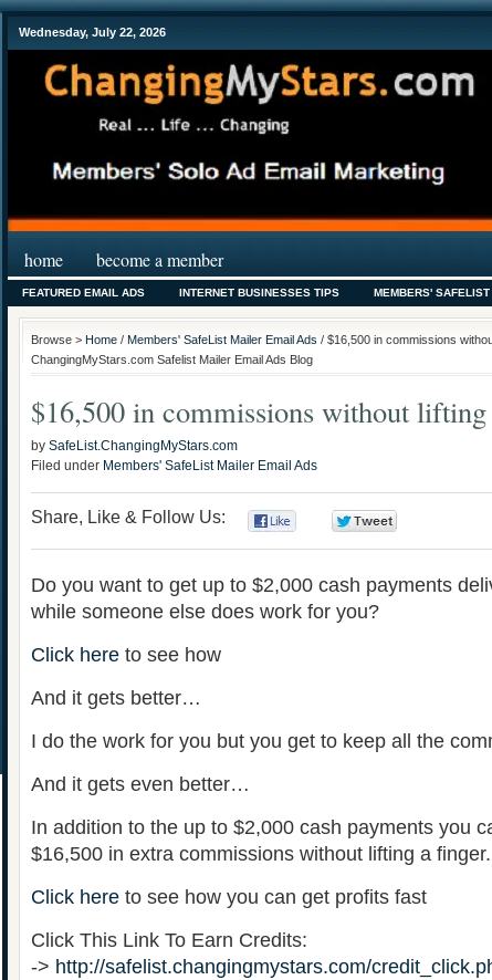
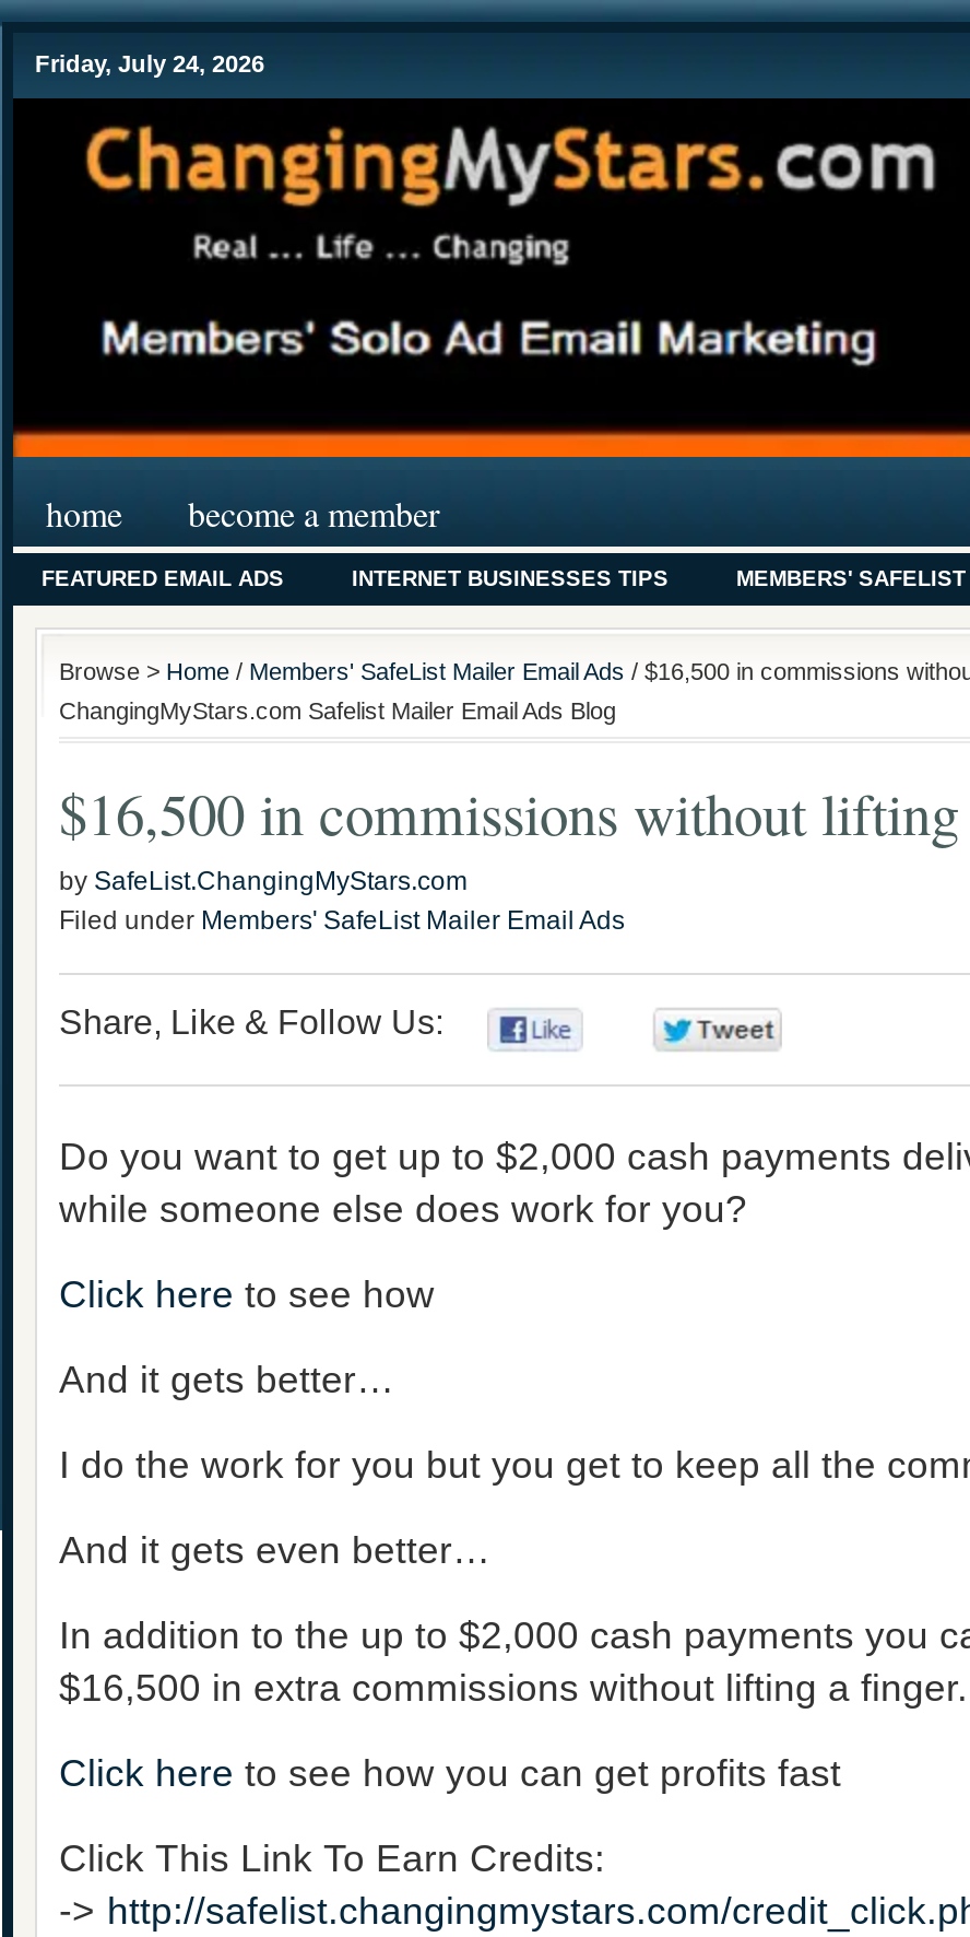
- Wednesday, July 22, 2026
+ Friday, July 24, 2026
